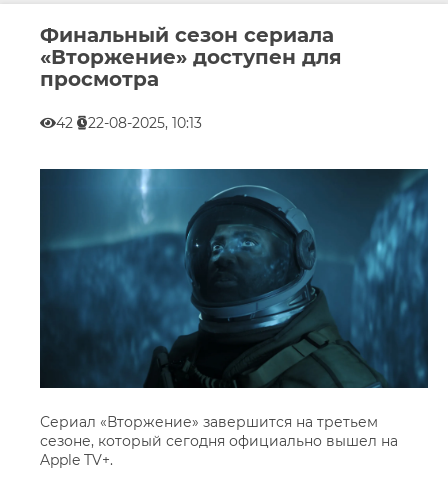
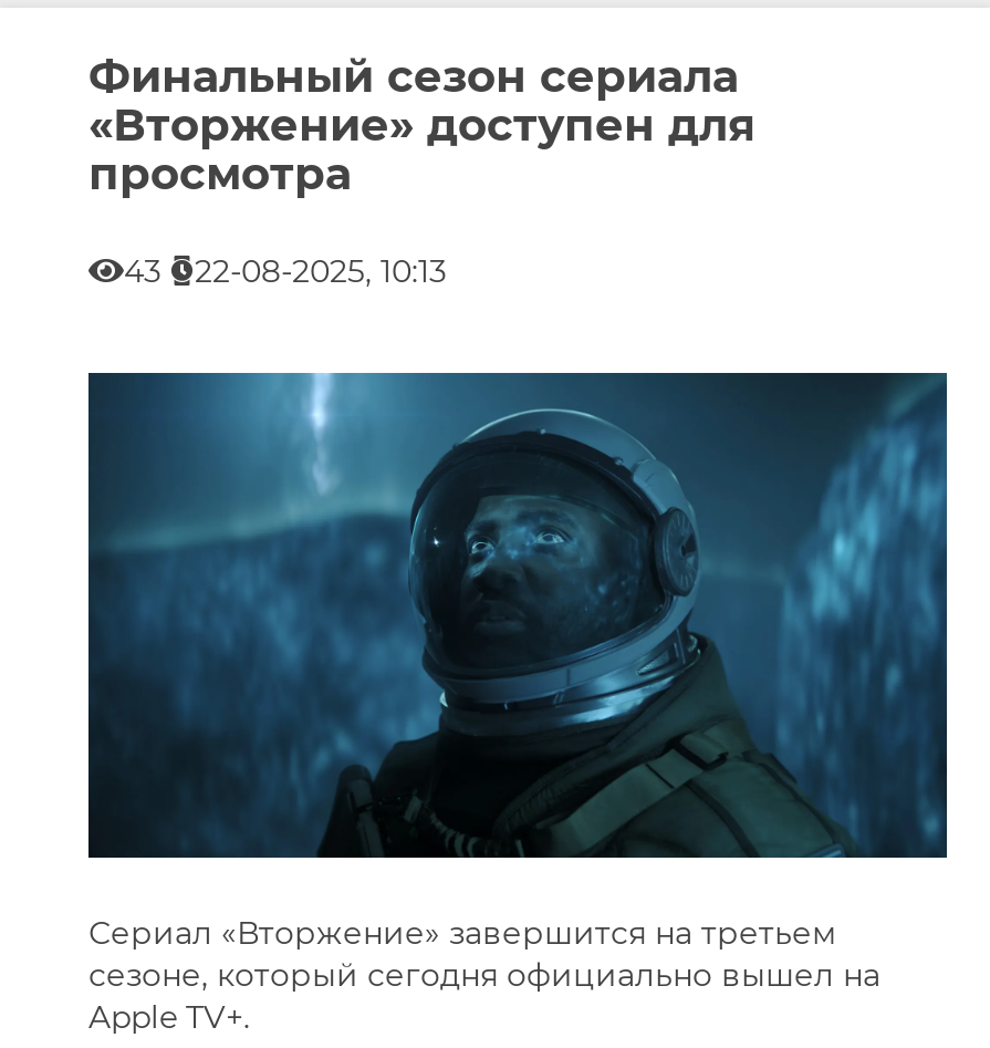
- 42 22-08-2025, 10:13
+ 43 22-08-2025, 10:13
